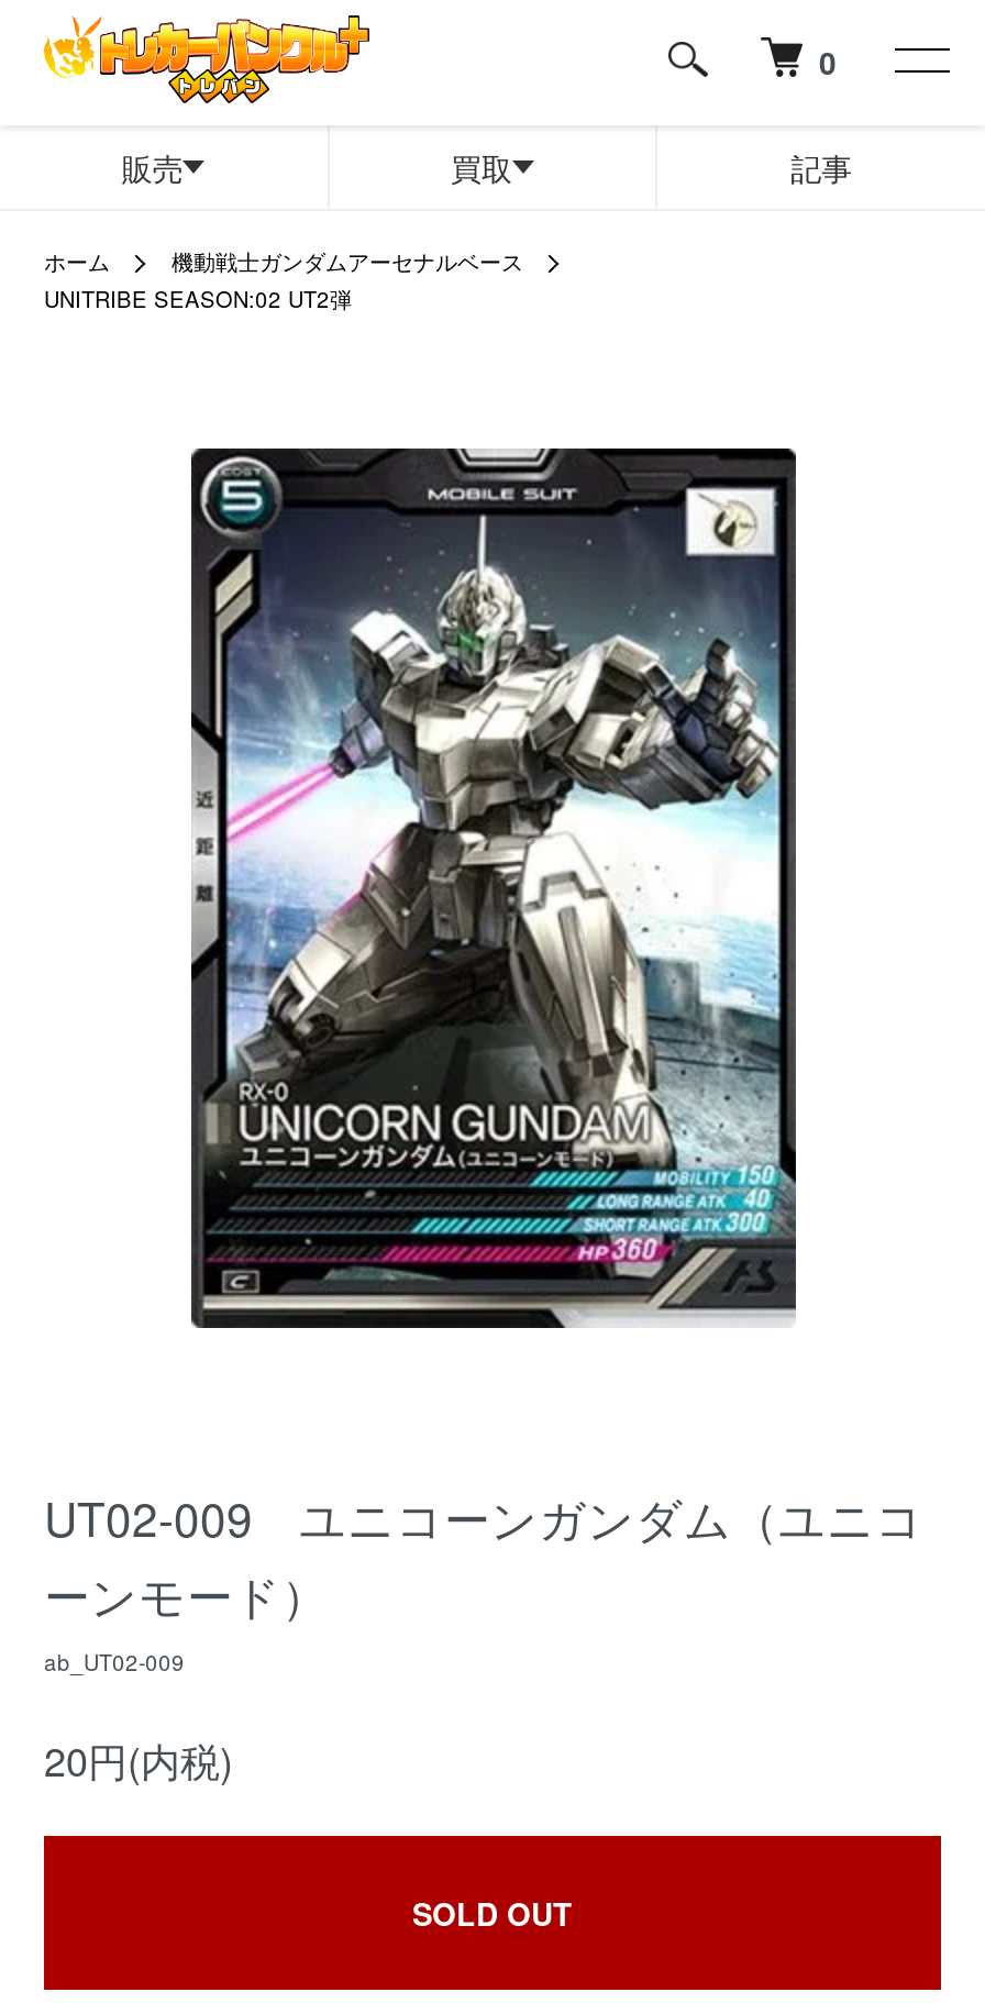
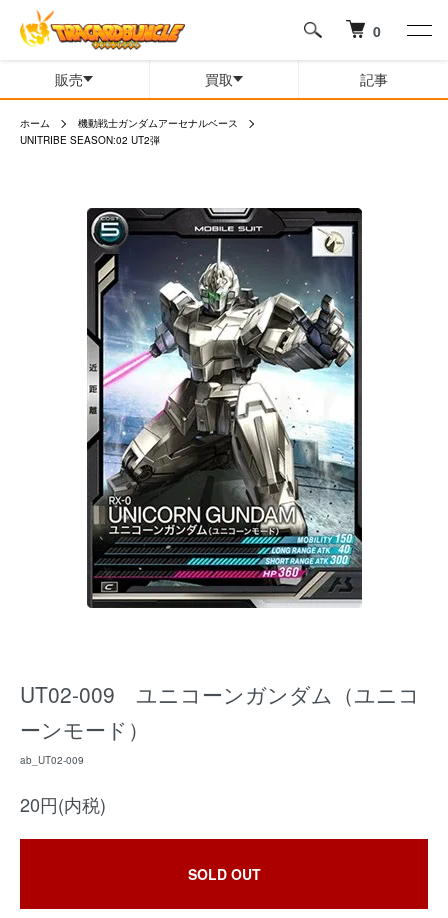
- [image]
+ [image]
